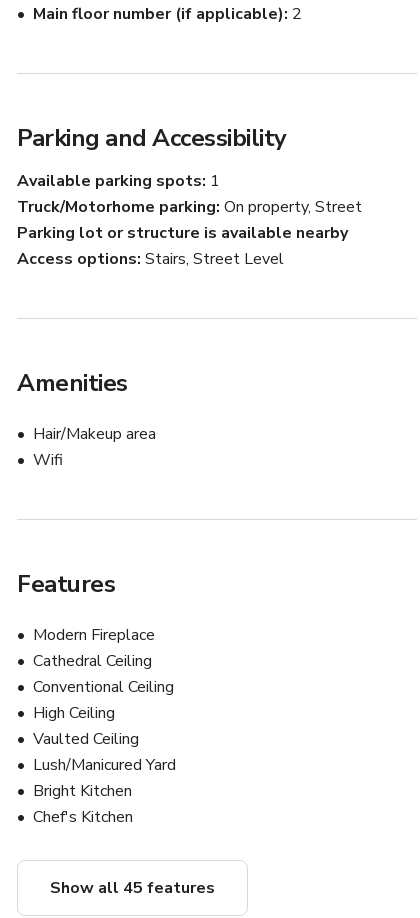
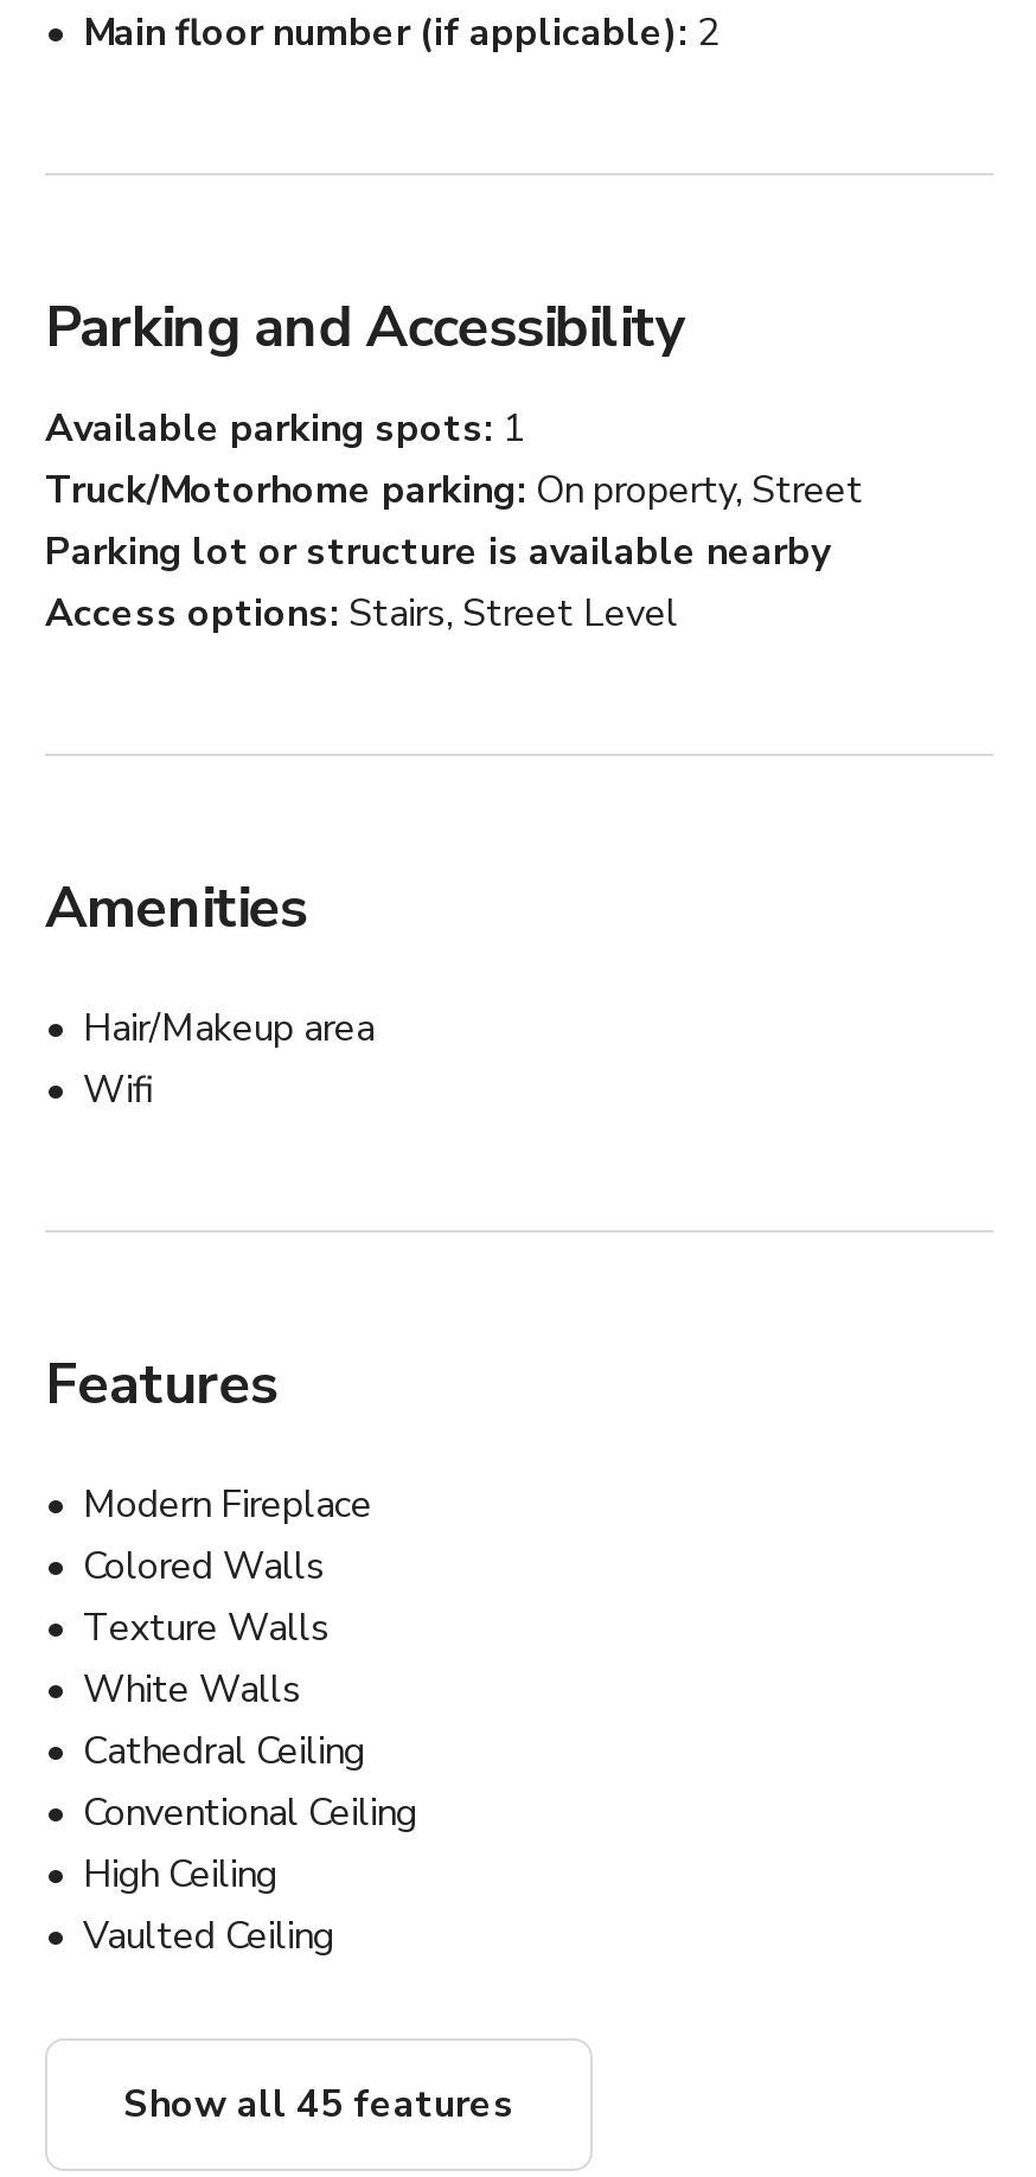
+ Colored Walls
+ Texture Walls
+ White Walls

moved down: Cathedral Ceiling | Conventional Ceiling | High Ceiling | Vaulted Ceiling

- Lush/Manicured Yard
- Bright Kitchen
- Chef's Kitchen
